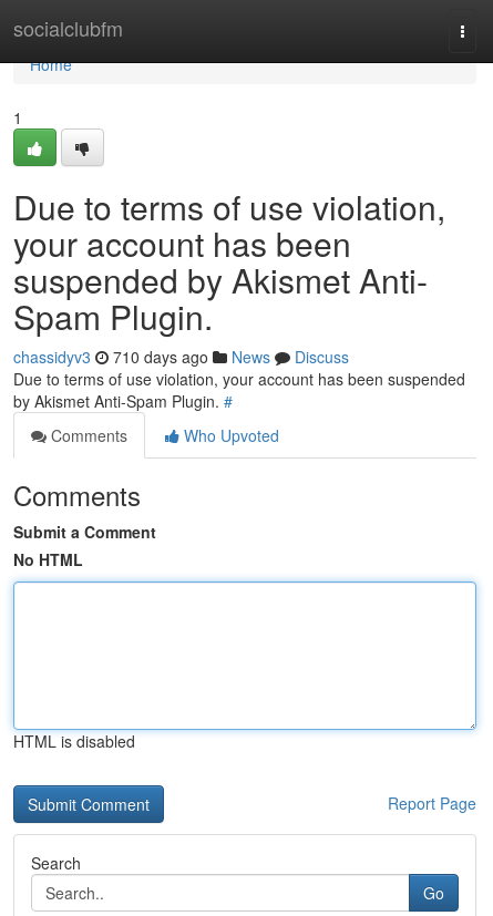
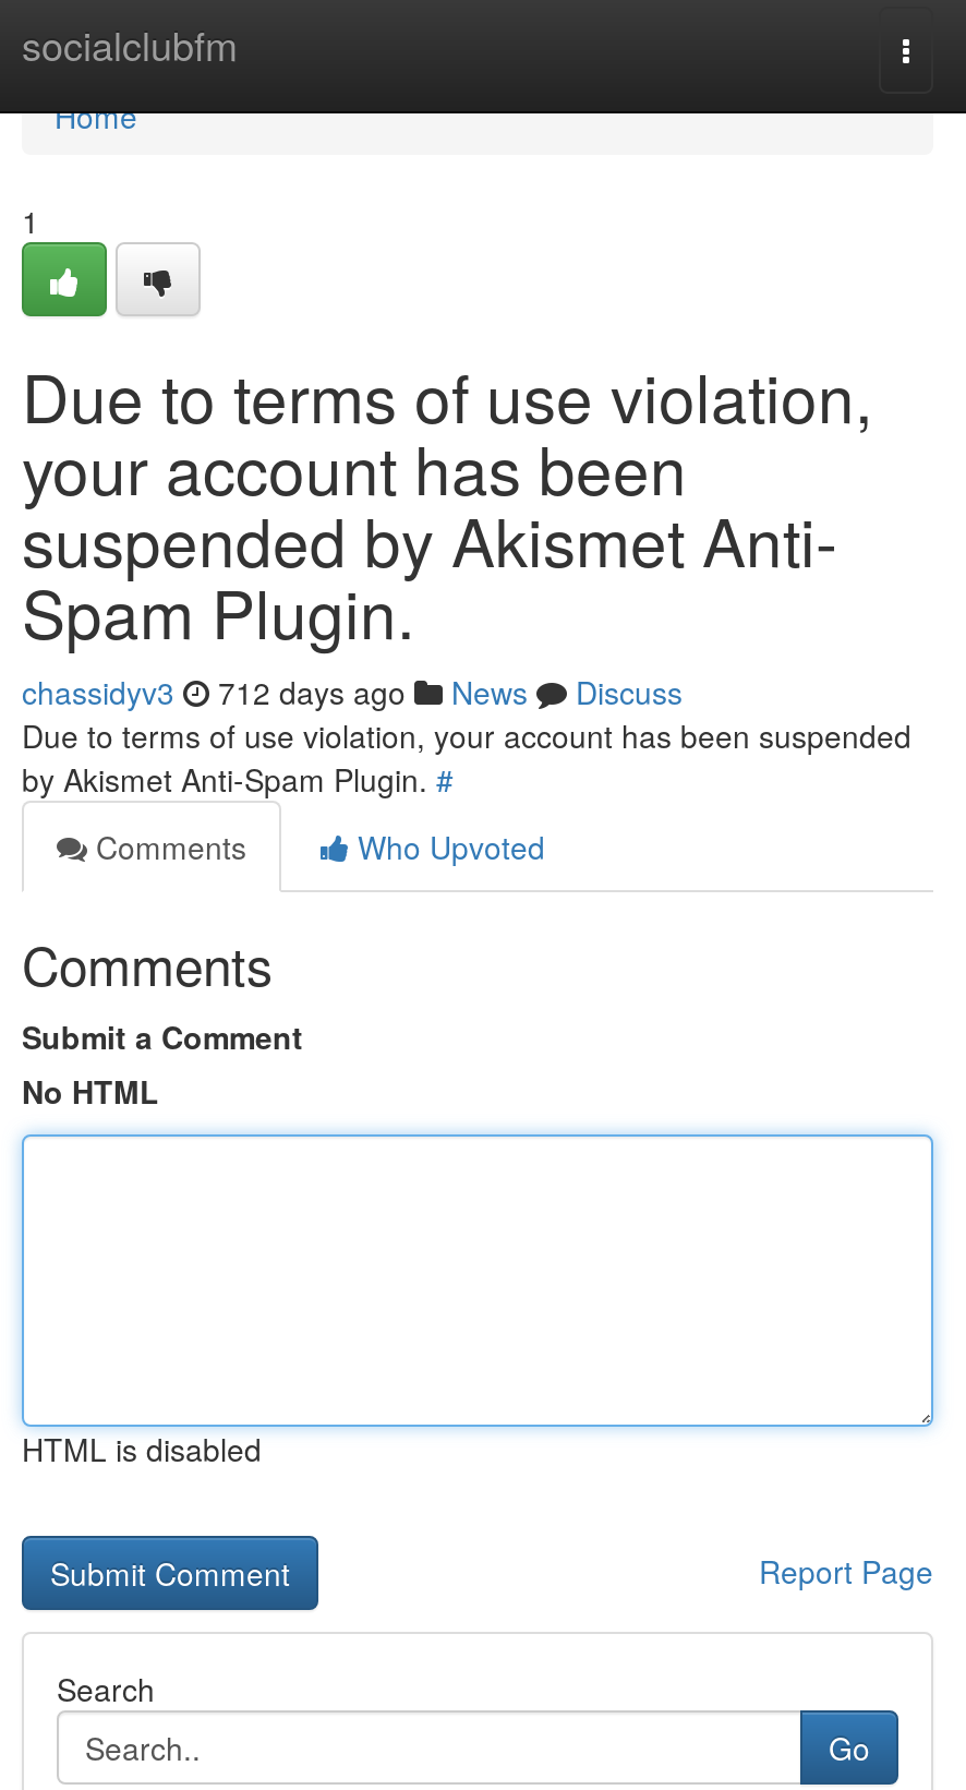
- chassidyv3 710 days ago News Discuss
+ chassidyv3 712 days ago News Discuss
